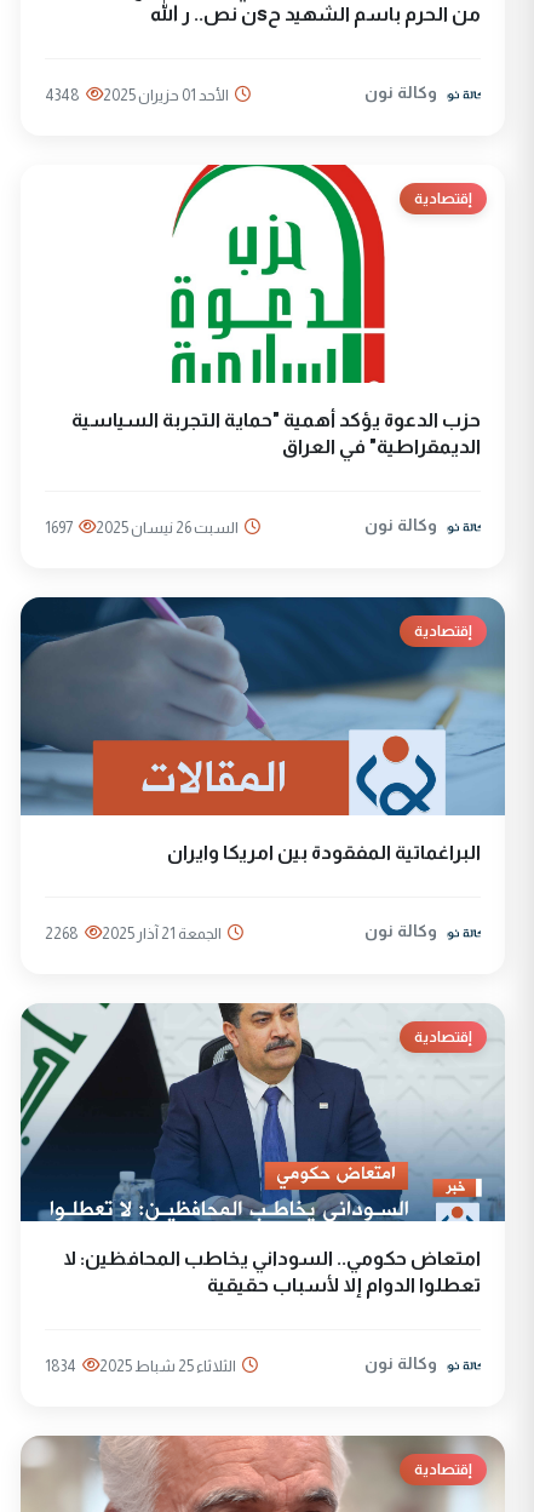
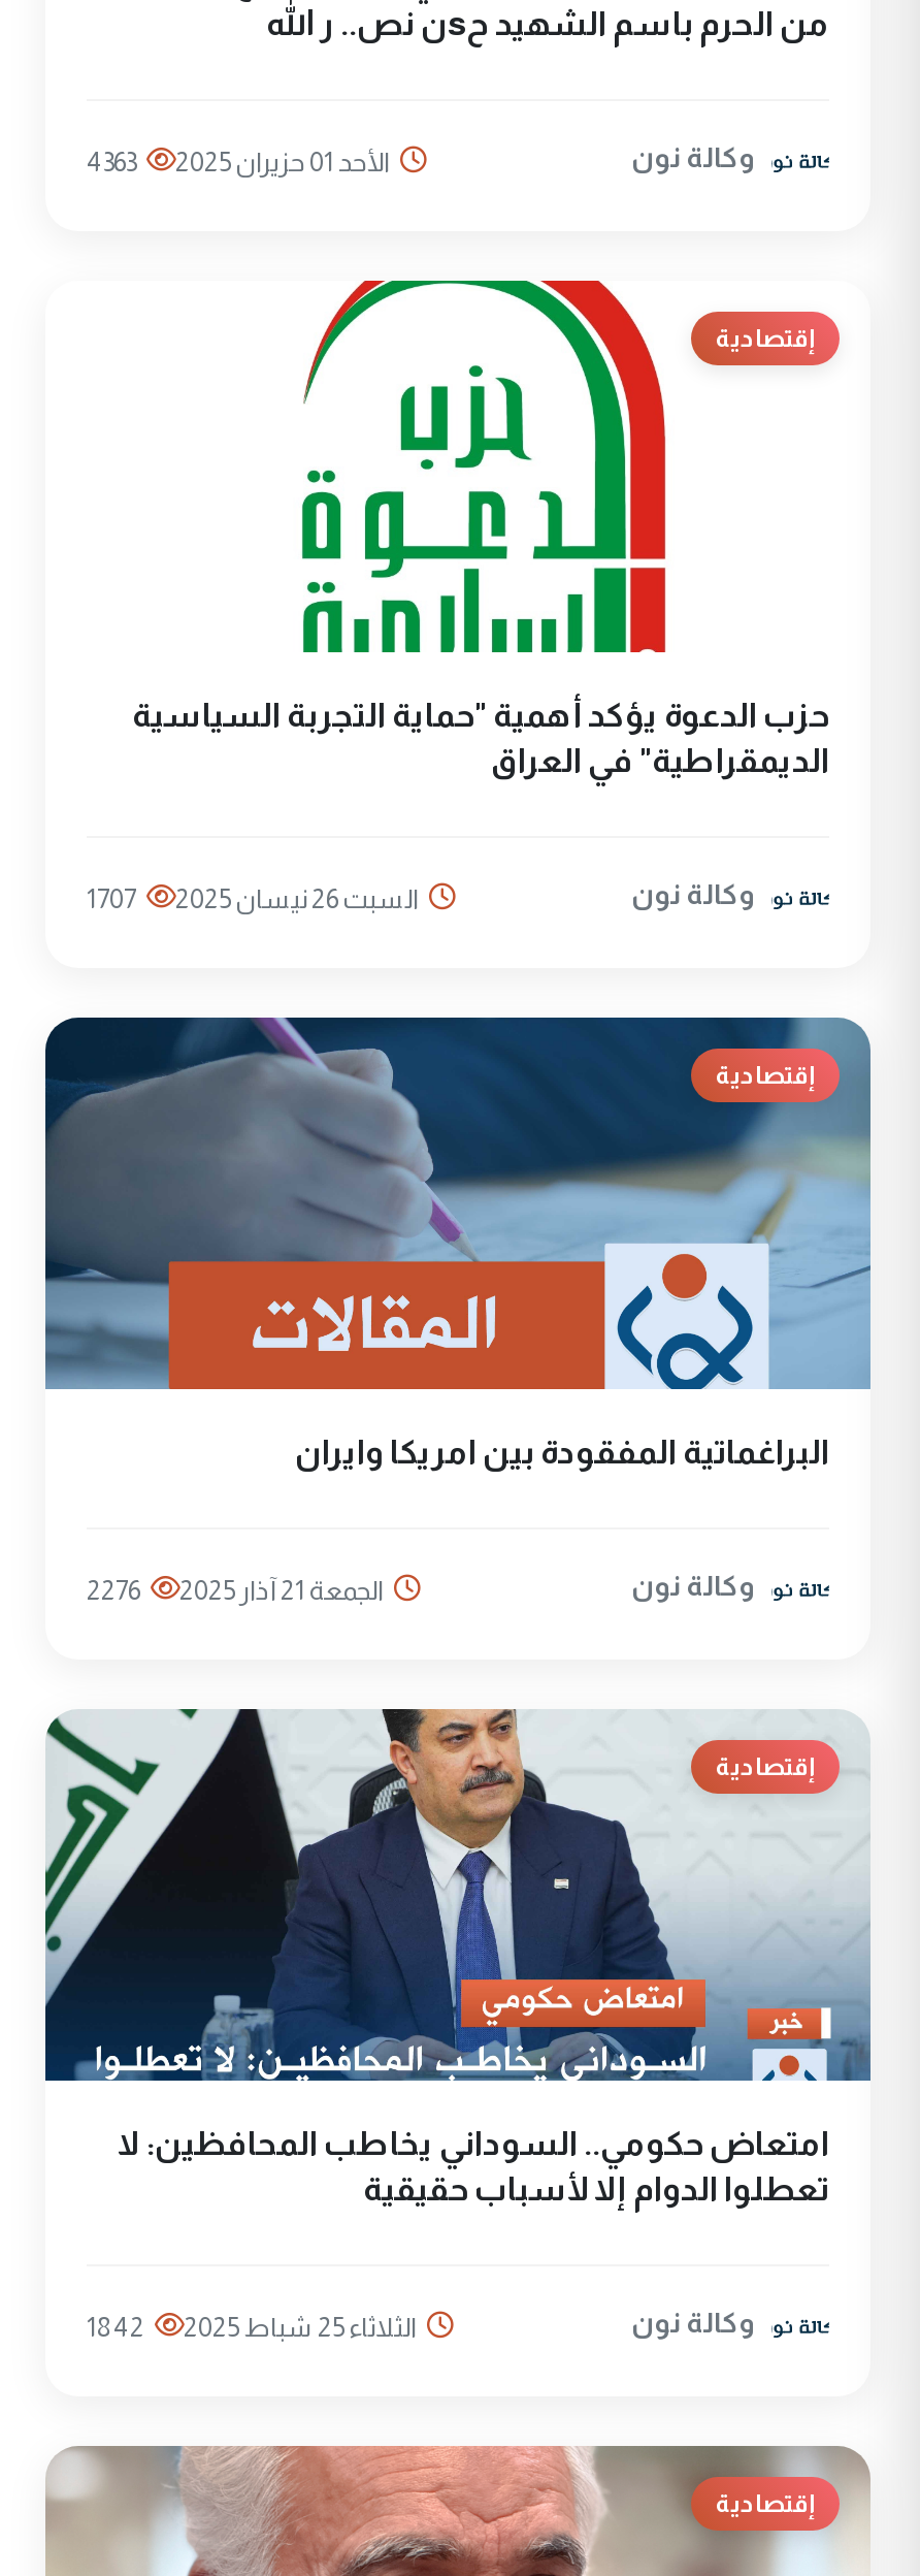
- 4348
+ 4363

- 1697
+ 1707

- 2268
+ 2276

- 1834
+ 1842
